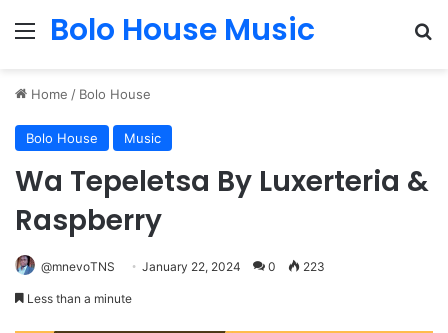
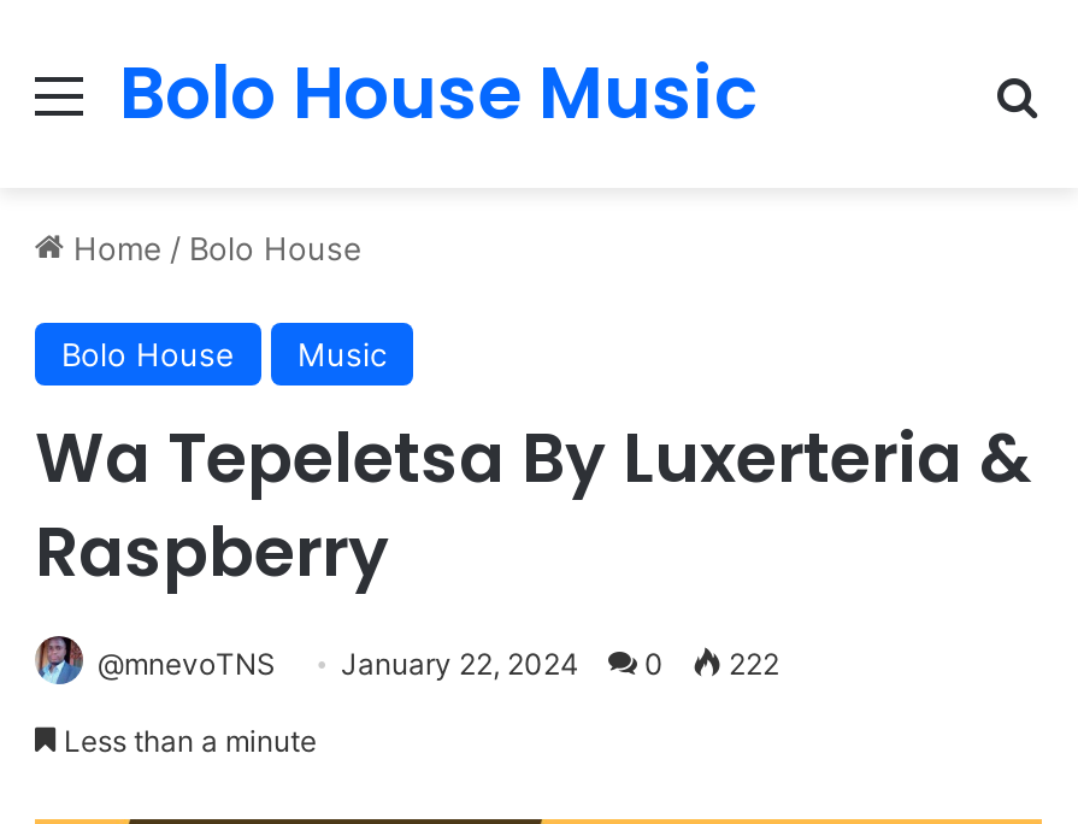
- @mnevoTNS January 22, 2024 0 223
+ @mnevoTNS January 22, 2024 0 222
